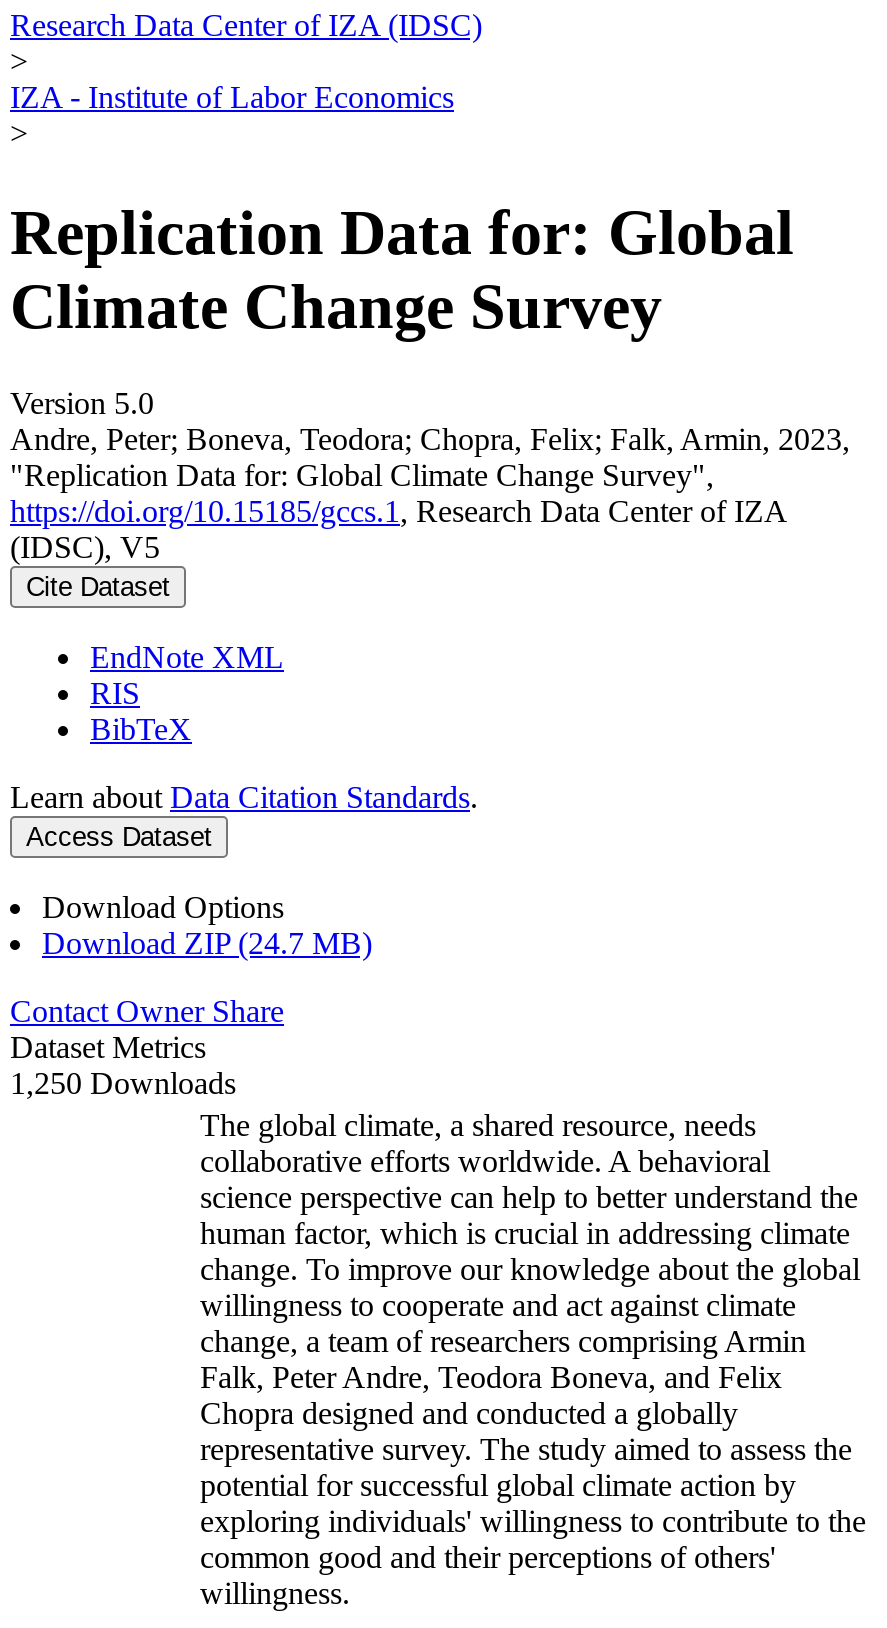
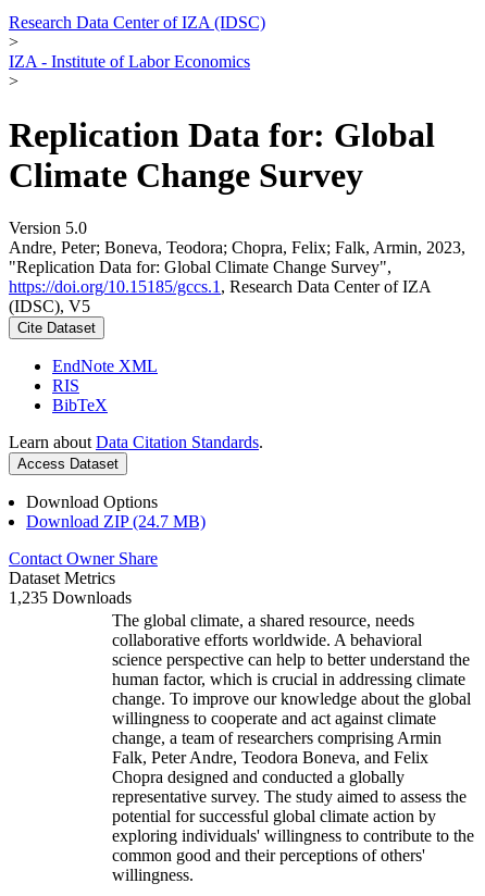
- 1,250 Downloads
+ 1,235 Downloads
